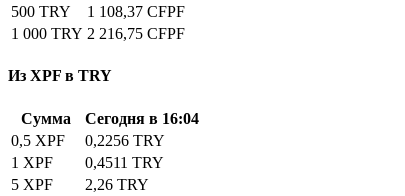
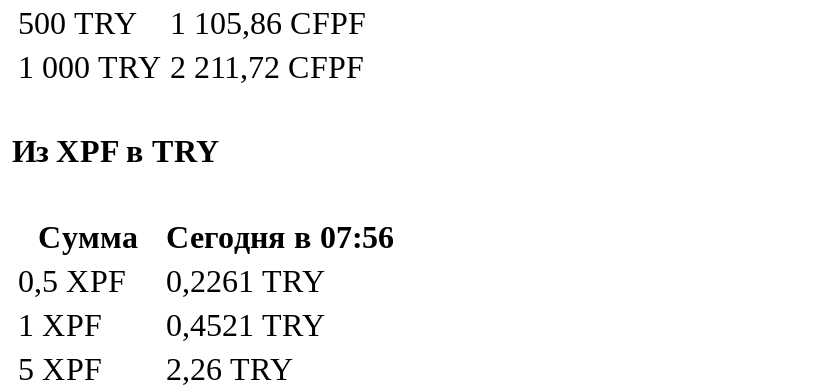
- 500 TRY 1 108,37 CFPF
+ 500 TRY 1 105,86 CFPF

- 1 000 TRY 2 216,75 CFPF
+ 1 000 TRY 2 211,72 CFPF

- Сумма Сегодня в 16:04
+ Сумма Сегодня в 07:56

- 0,5 XPF 0,2256 TRY
+ 0,5 XPF 0,2261 TRY

- 1 XPF 0,4511 TRY
+ 1 XPF 0,4521 TRY
